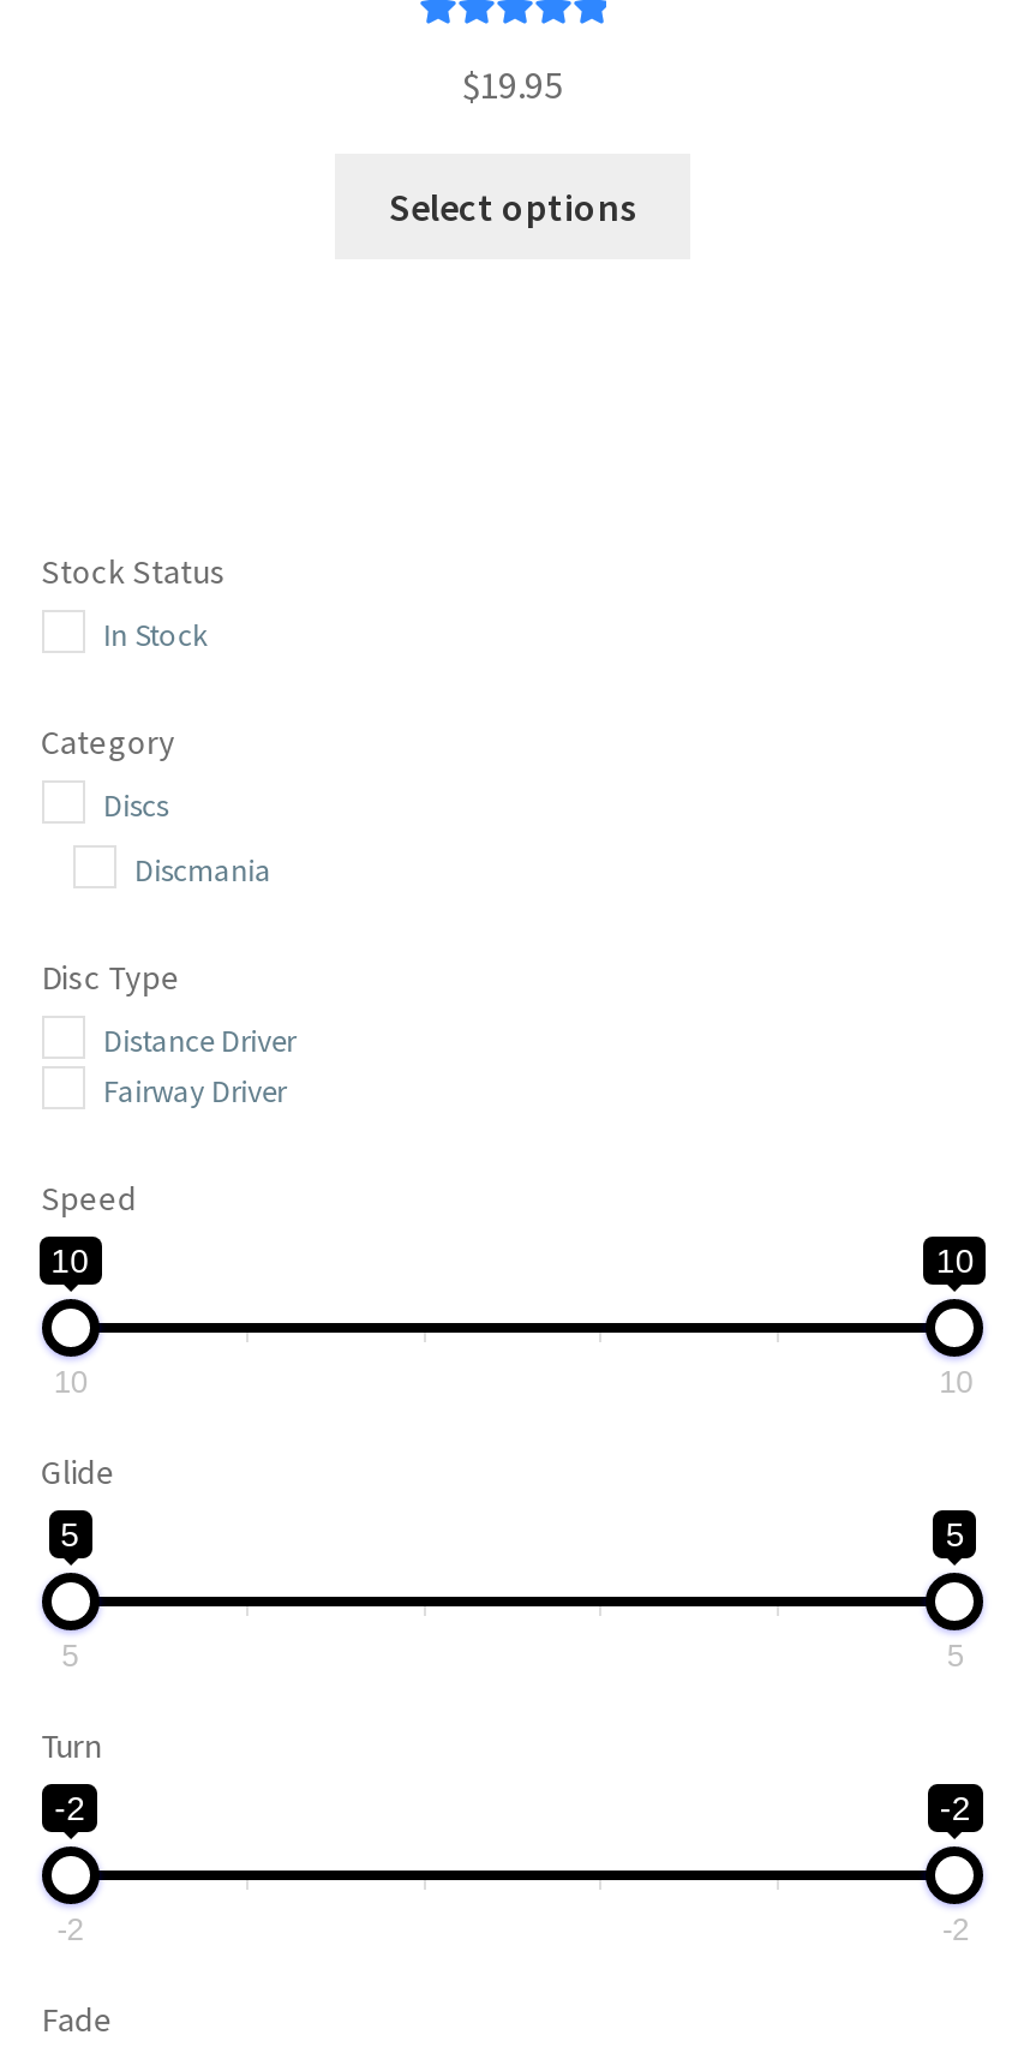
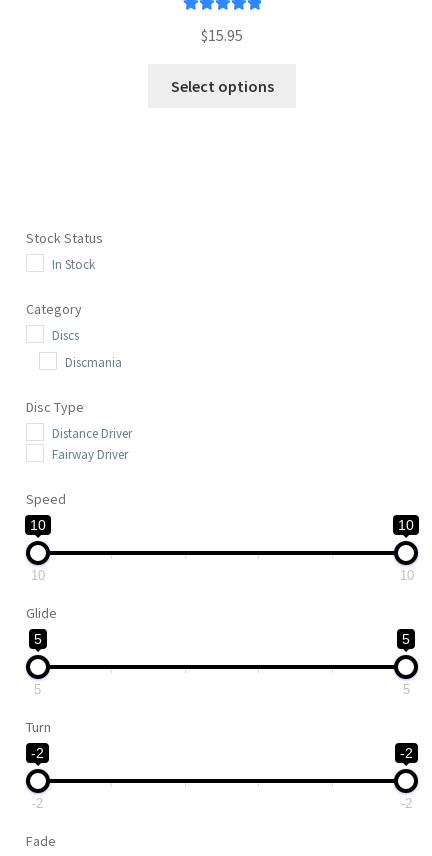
- $19.95
+ $15.95
